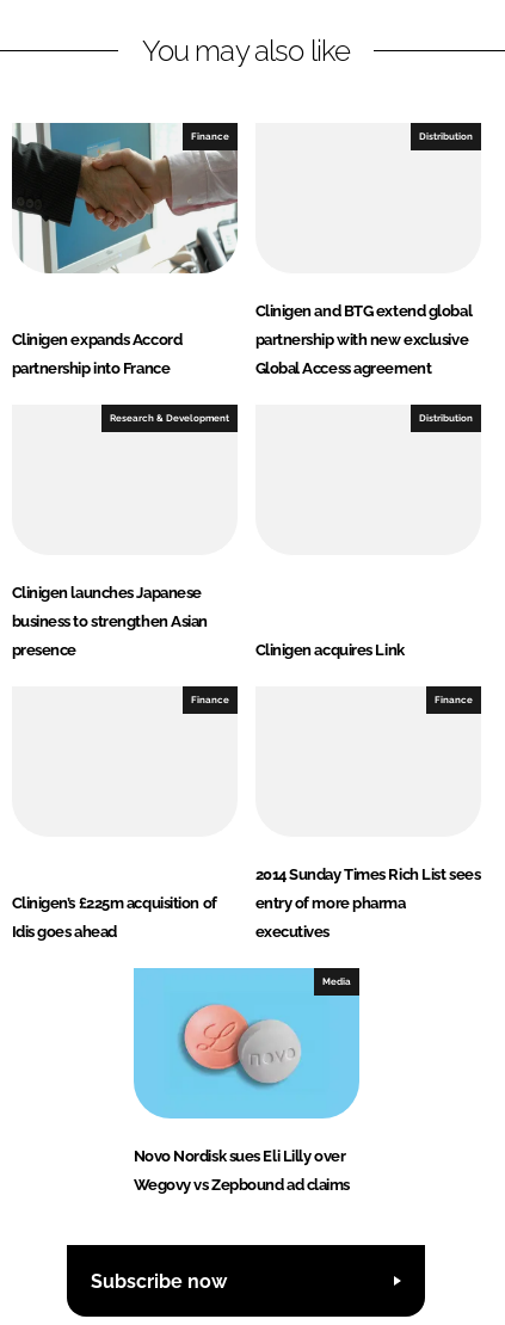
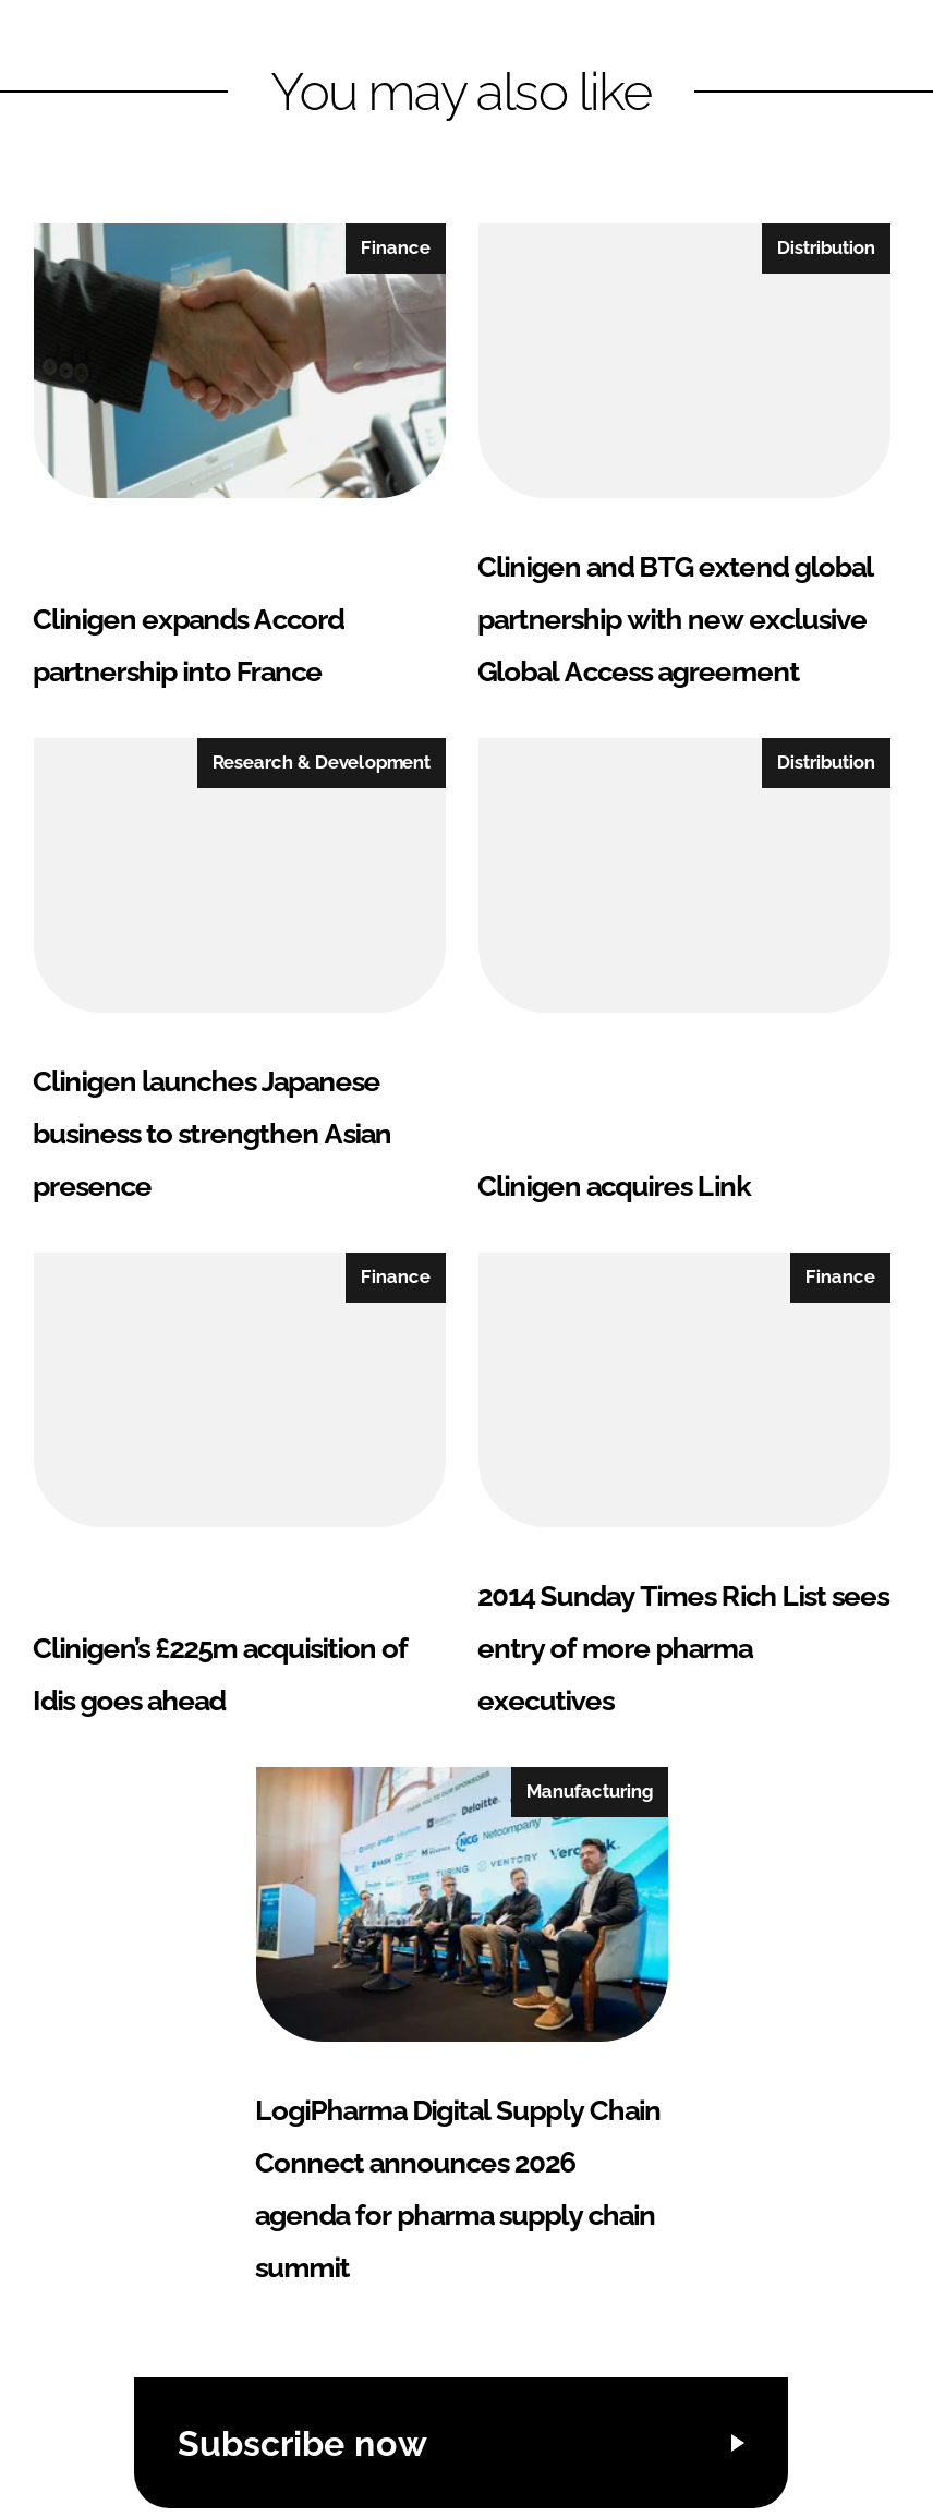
- [image]
- Media
+ [image]
+ Manufacturing

- Novo Nordisk sues Eli Lilly over
- Wegovy vs Zepbound ad claims
+ LogiPharma Digital Supply Chain
+ Connect announces 2026
+ agenda for pharma supply chain
+ summit
